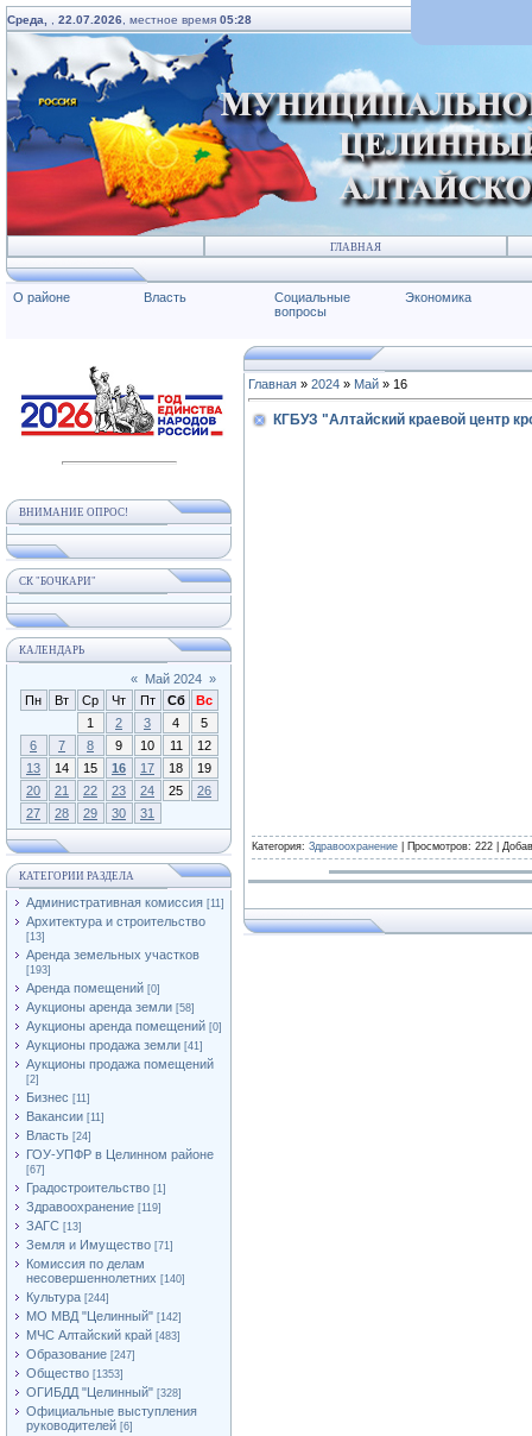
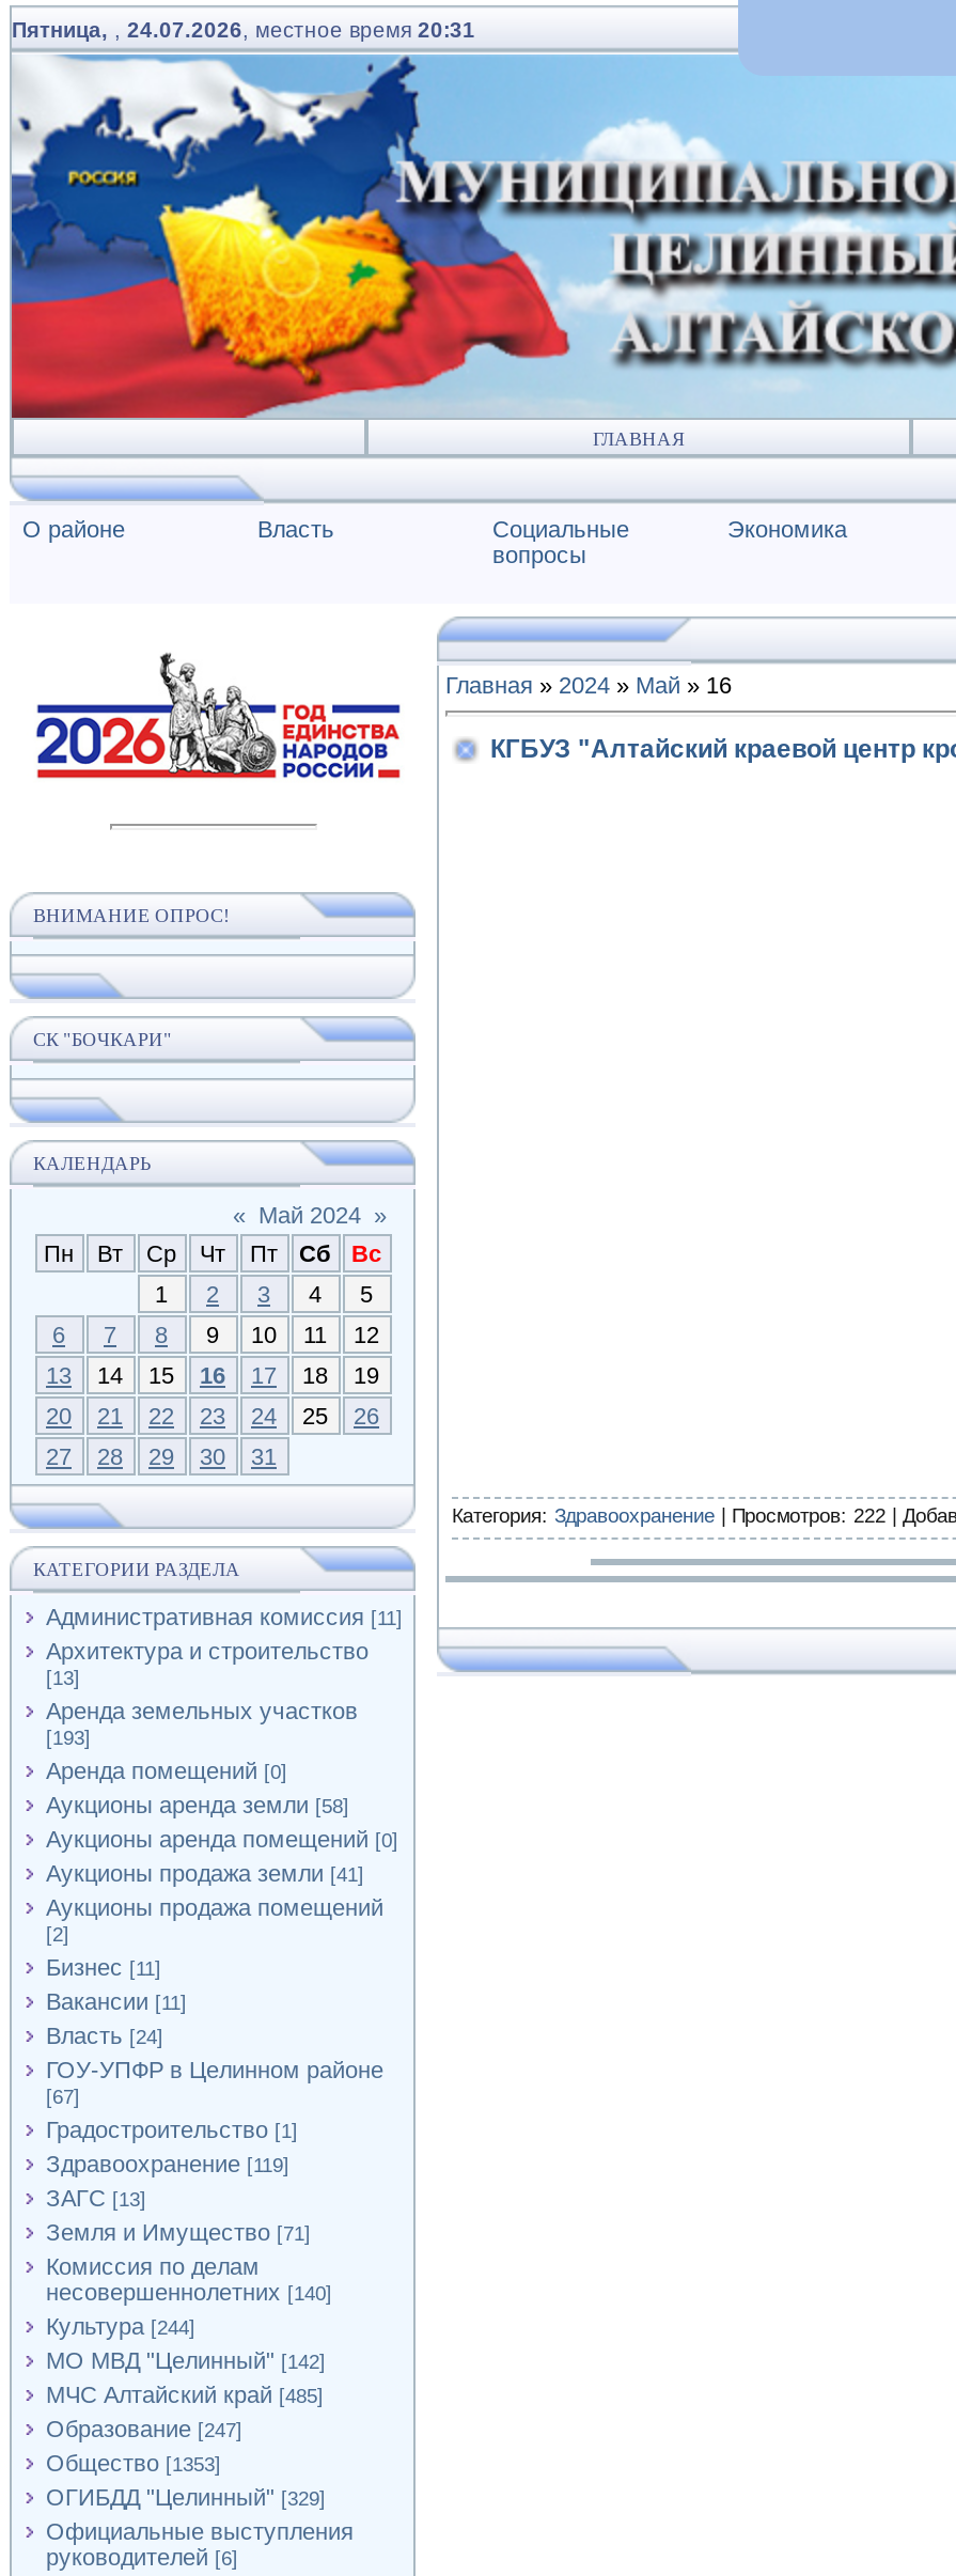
- Среда,, 22.07.2026, местное время 05:28
+ Пятница,, 24.07.2026, местное время 20:31

- МЧС Алтайский край [483]
+ МЧС Алтайский край [485]

- ОГИБДД "Целинный" [328]
+ ОГИБДД "Целинный" [329]
